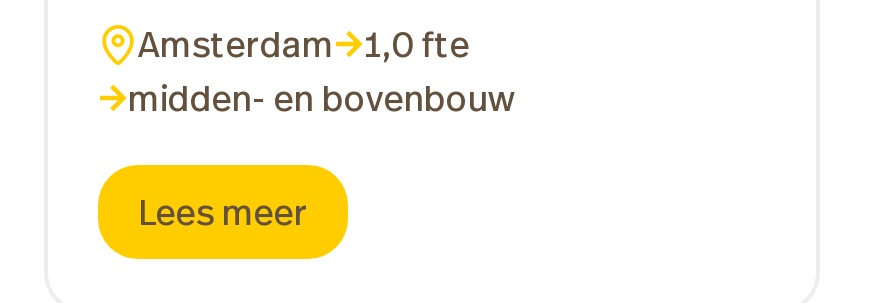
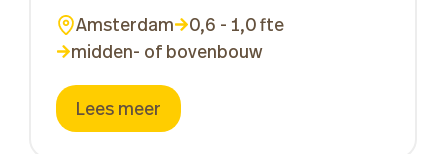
- 1,0 fte
- midden- en bovenbouw
+ 0,6 - 1,0 fte
+ midden- of bovenbouw
